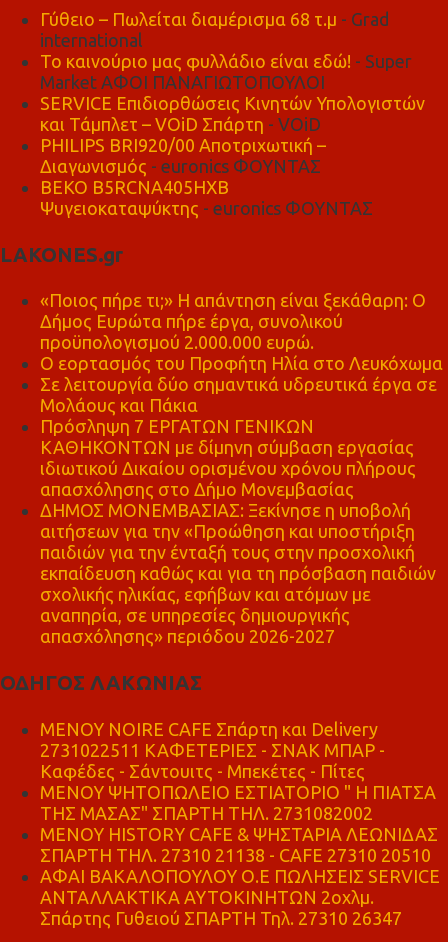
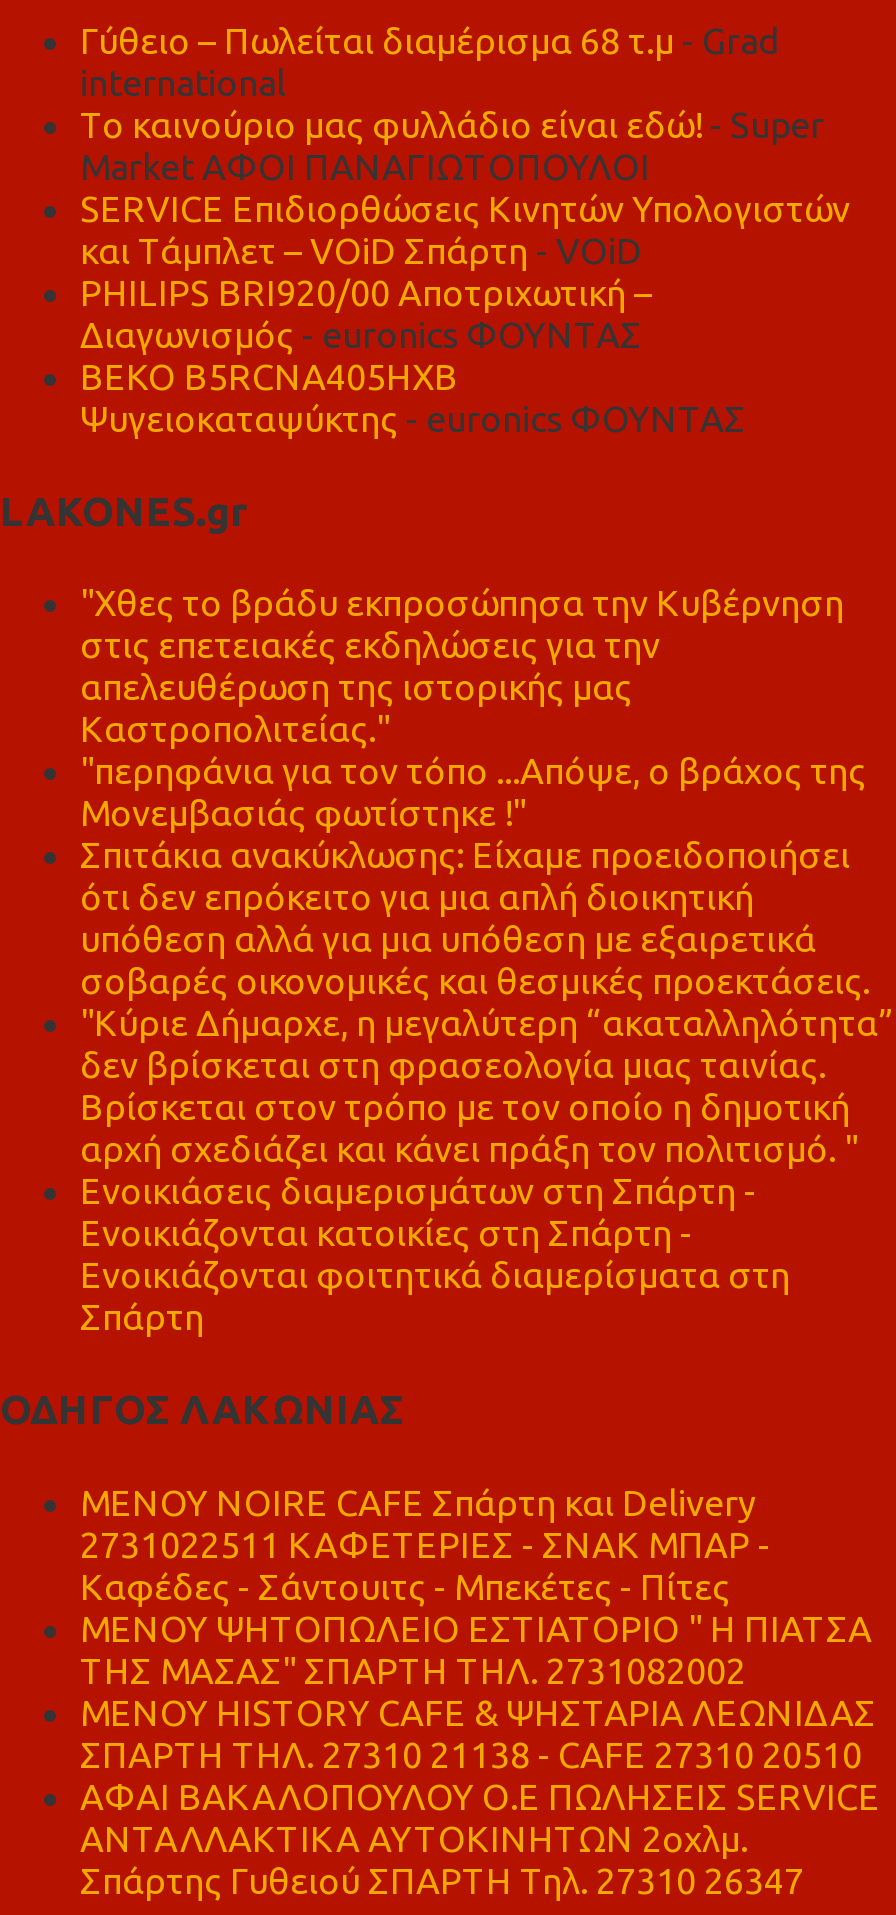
- «Ποιος πήρε τι;» Η απάντηση είναι ξεκάθαρη: Ο
- Δήμος Ευρώτα πήρε έργα, συνολικού
- προϋπολογισμού 2.000.000 ευρώ.
- Ο εορτασμός του Προφήτη Ηλία στο Λευκόχωμα
- Σε λειτουργία δύο σημαντικά υδρευτικά έργα σε
- Μολάους και Πάκια
- Πρόσληψη 7 ΕΡΓΑΤΩΝ ΓΕΝΙΚΩΝ
- ΚΑΘΗΚΟΝΤΩΝ με δίμηνη σύμβαση εργασίας
- ιδιωτικού Δικαίου ορισμένου χρόνου πλήρους
- απασχόλησης στο Δήμο Μονεμβασίας
- ΔΗΜΟΣ ΜΟΝΕΜΒΑΣΙΑΣ: Ξεκίνησε η υποβολή
- αιτήσεων για την «Προώθηση και υποστήριξη
- παιδιών για την ένταξή τους στην προσχολική
- εκπαίδευση καθώς και για τη πρόσβαση παιδιών
- σχολικής ηλικίας, εφήβων και ατόμων με
- αναπηρία, σε υπηρεσίες δημιουργικής
- απασχόλησης» περιόδου 2026-2027
+ "Χθες το βράδυ εκπροσώπησα την Κυβέρνηση
+ στις επετειακές εκδηλώσεις για την
+ απελευθέρωση της ιστορικής μας
+ Καστροπολιτείας."
+ "περηφάνια για τον τόπο ...Απόψε, ο βράχος της
+ Μονεμβασιάς φωτίστηκε !"
+ Σπιτάκια ανακύκλωσης: Είχαμε προειδοποιήσει
+ ότι δεν επρόκειτο για μια απλή διοικητική
+ υπόθεση αλλά για μια υπόθεση με εξαιρετικά
+ σοβαρές οικονομικές και θεσμικές προεκτάσεις.
+ "Κύριε Δήμαρχε, η μεγαλύτερη “ακαταλληλότητα”
+ δεν βρίσκεται στη φρασεολογία μιας ταινίας.
+ Βρίσκεται στον τρόπο με τον οποίο η δημοτική
+ αρχή σχεδιάζει και κάνει πράξη τον πολιτισμό. "
+ Ενοικιάσεις διαμερισμάτων στη Σπάρτη -
+ Ενοικιάζονται κατοικίες στη Σπάρτη -
+ Ενοικιάζονται φοιτητικά διαμερίσματα στη
+ Σπάρτη
